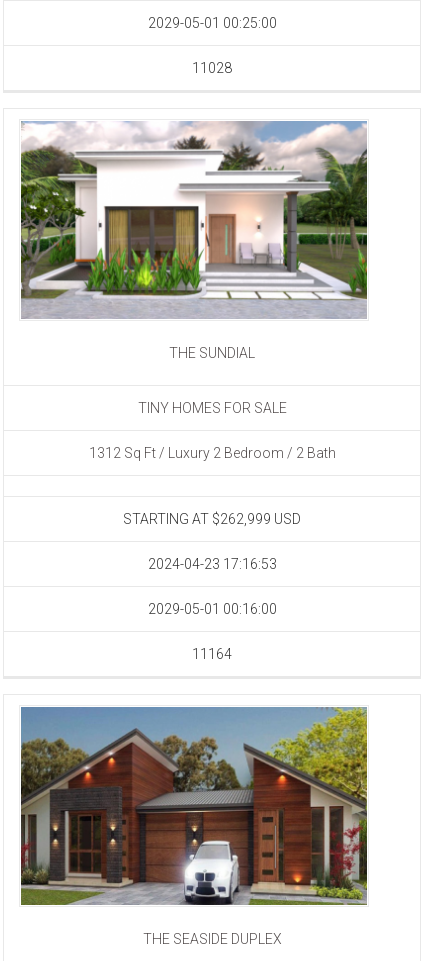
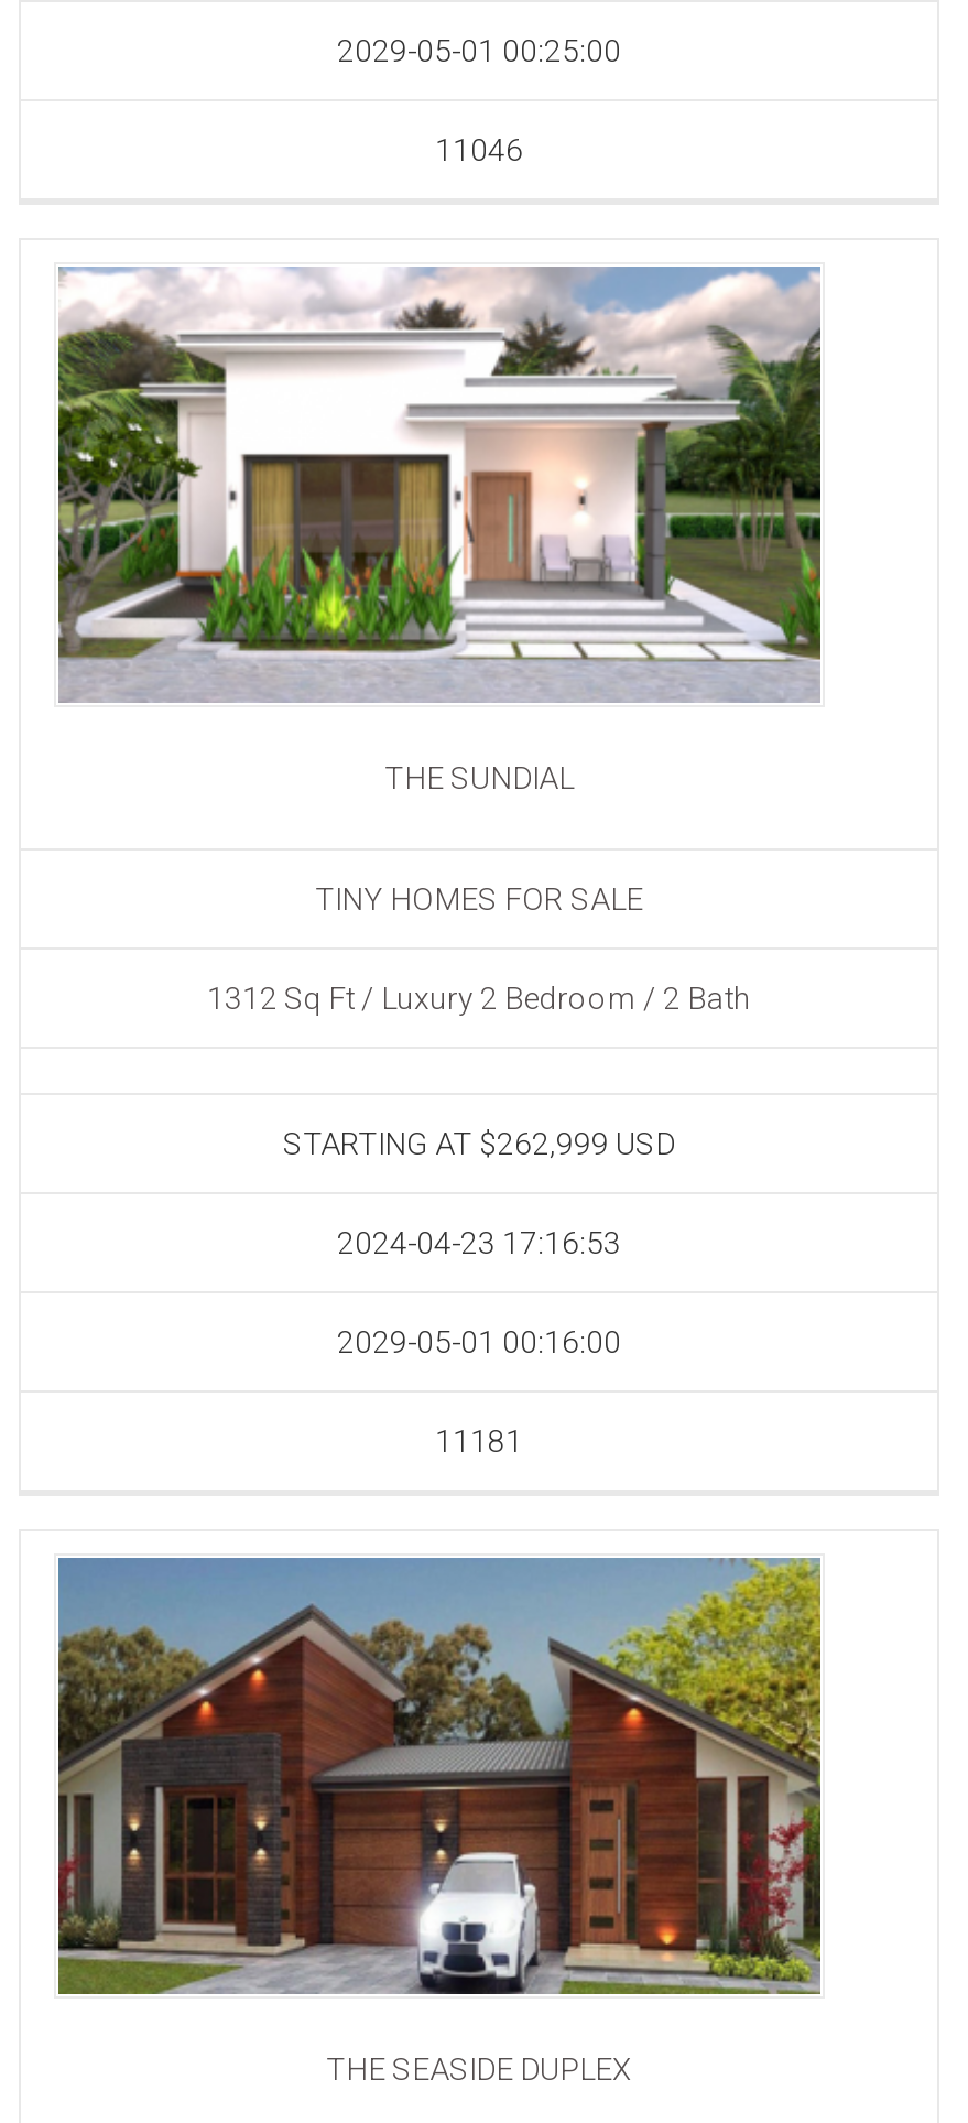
- 11028
+ 11046

- 11164
+ 11181
